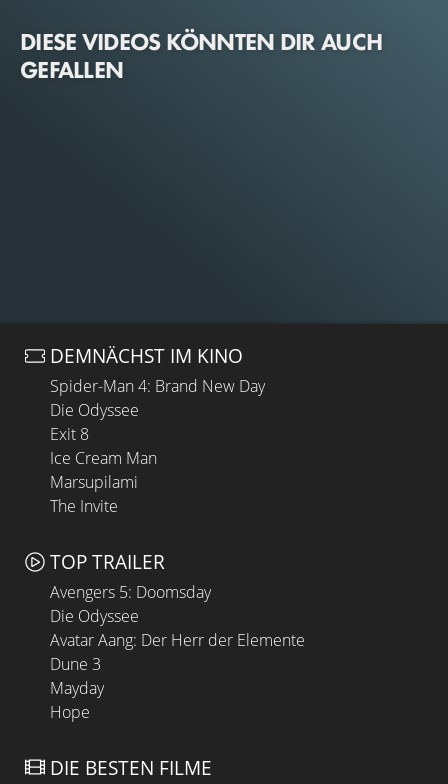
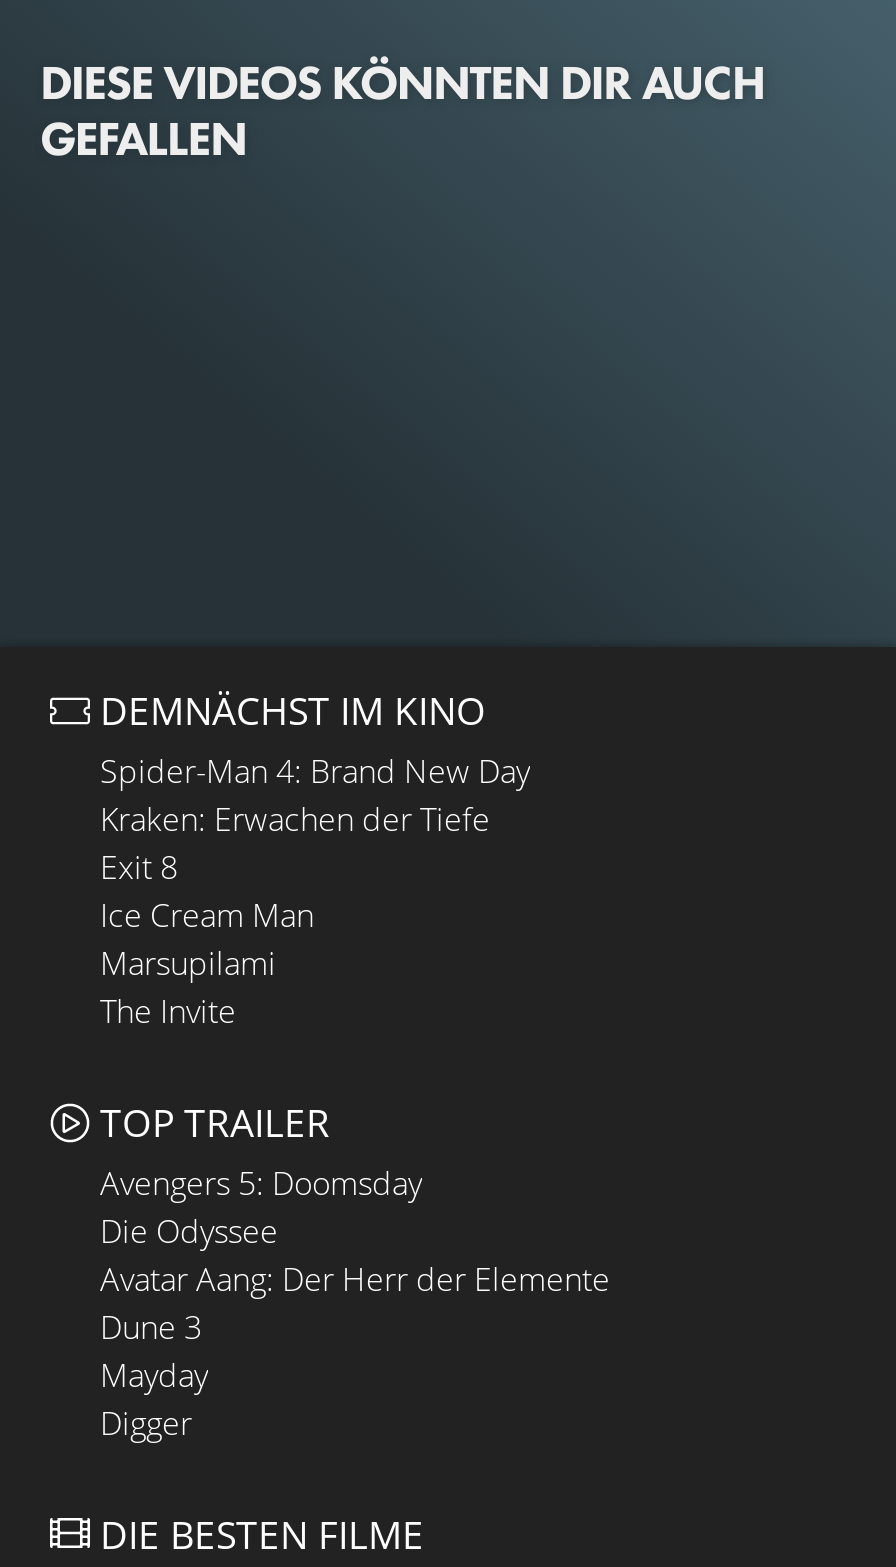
- Die Odyssee
+ Kraken: Erwachen der Tiefe

- Hope
+ Digger
